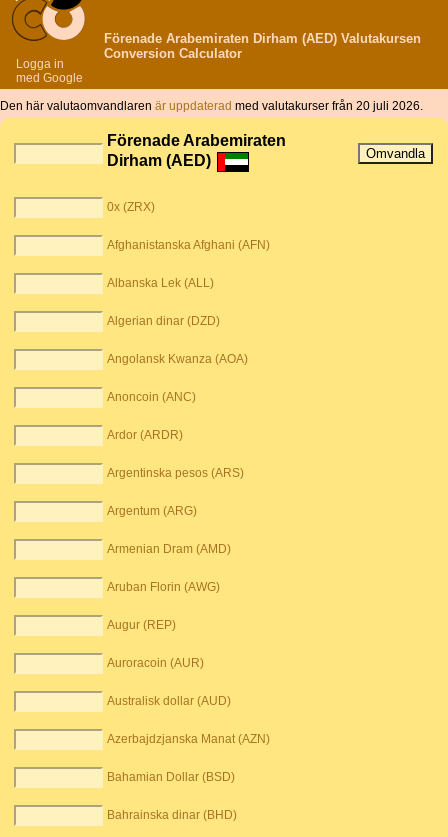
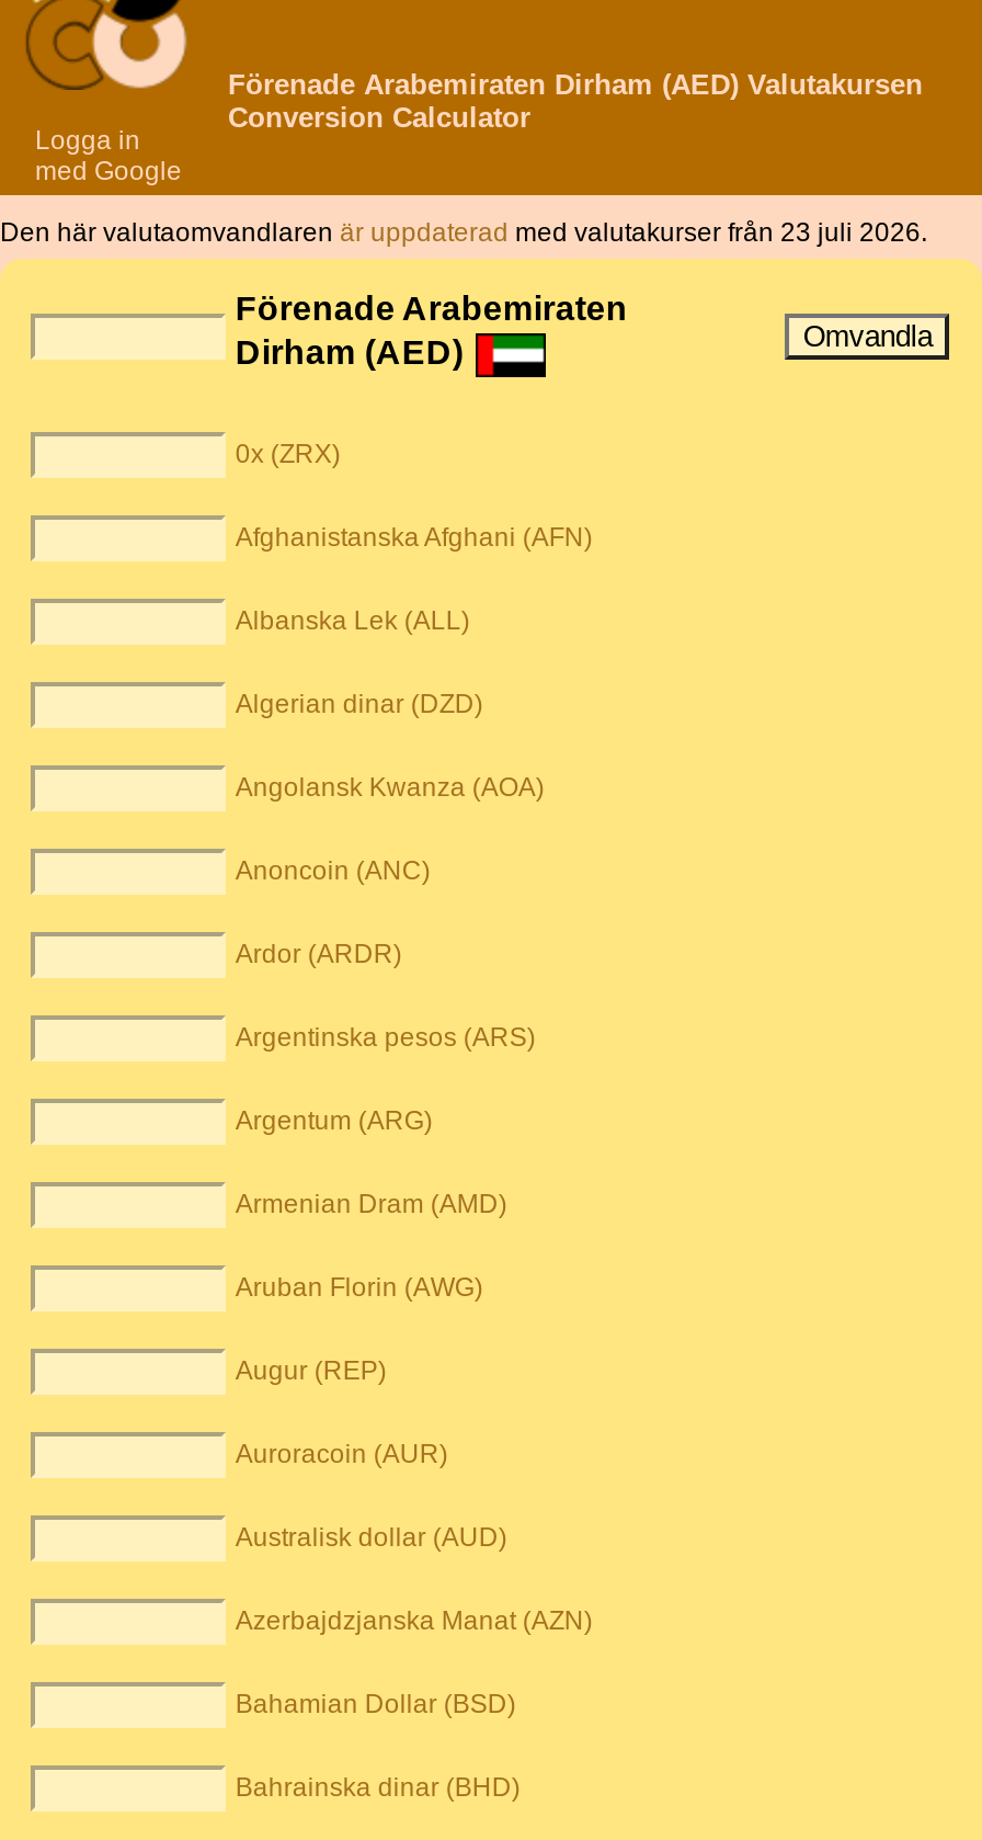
- Den här valutaomvandlaren är uppdaterad med valutakurser från 20 juli 2026.
+ Den här valutaomvandlaren är uppdaterad med valutakurser från 23 juli 2026.
